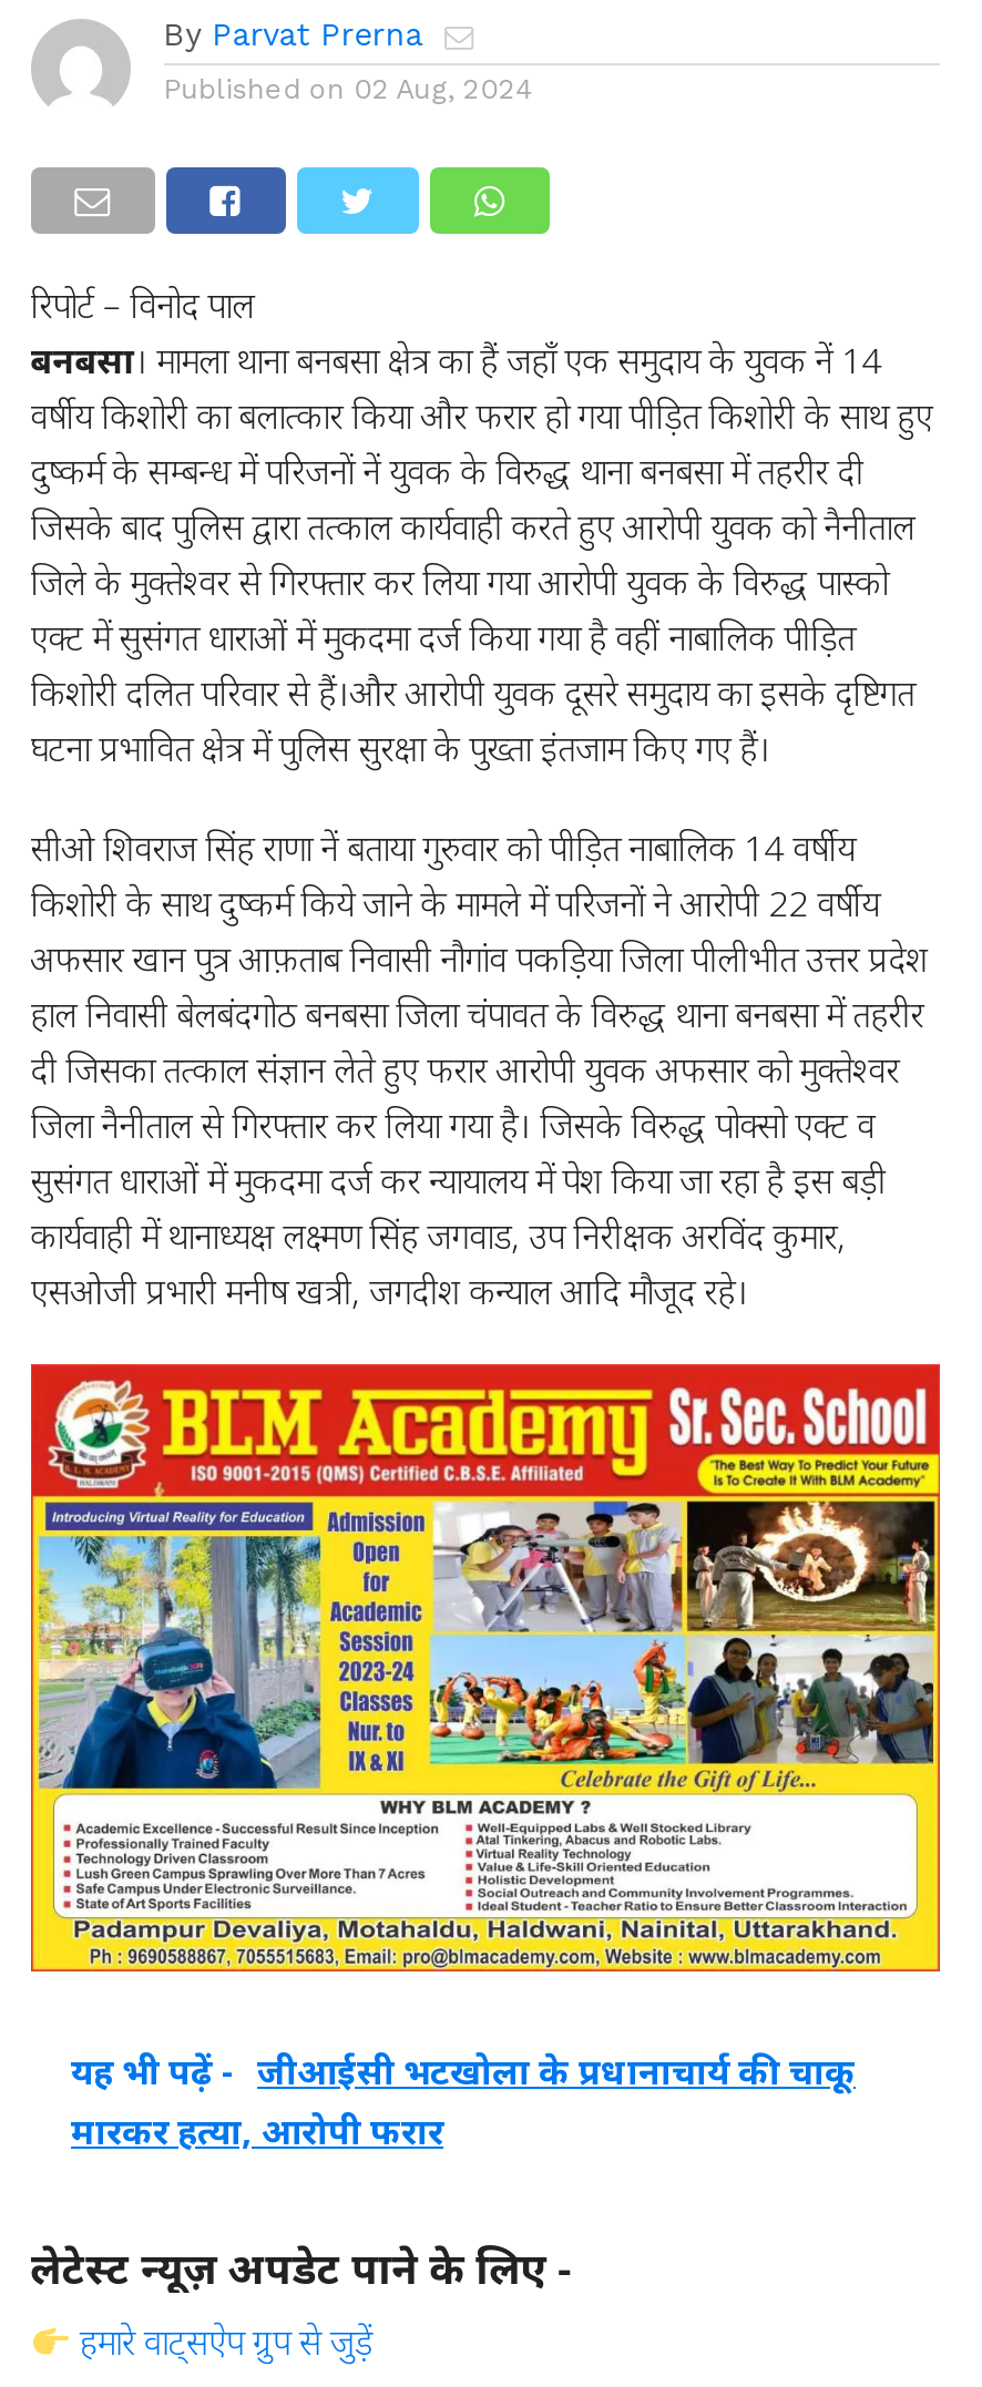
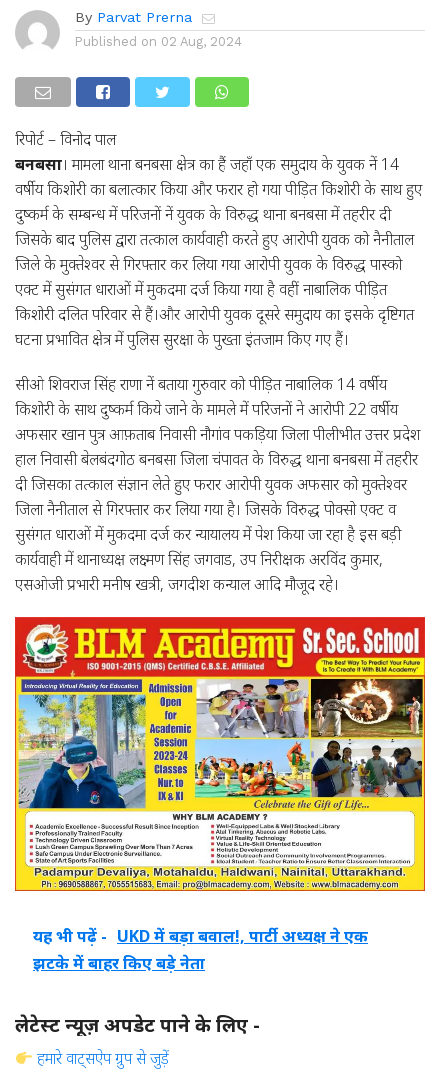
- यह भी पढ़ें - जीआईसी भटखोला के प्रधानाचार्य की चाकू
- मारकर हत्या, आरोपी फरार
+ यह भी पढ़ें - UKD में बड़ा बवाल!, पार्टी अध्यक्ष ने एक
+ झटके में बाहर किए बड़े नेता
